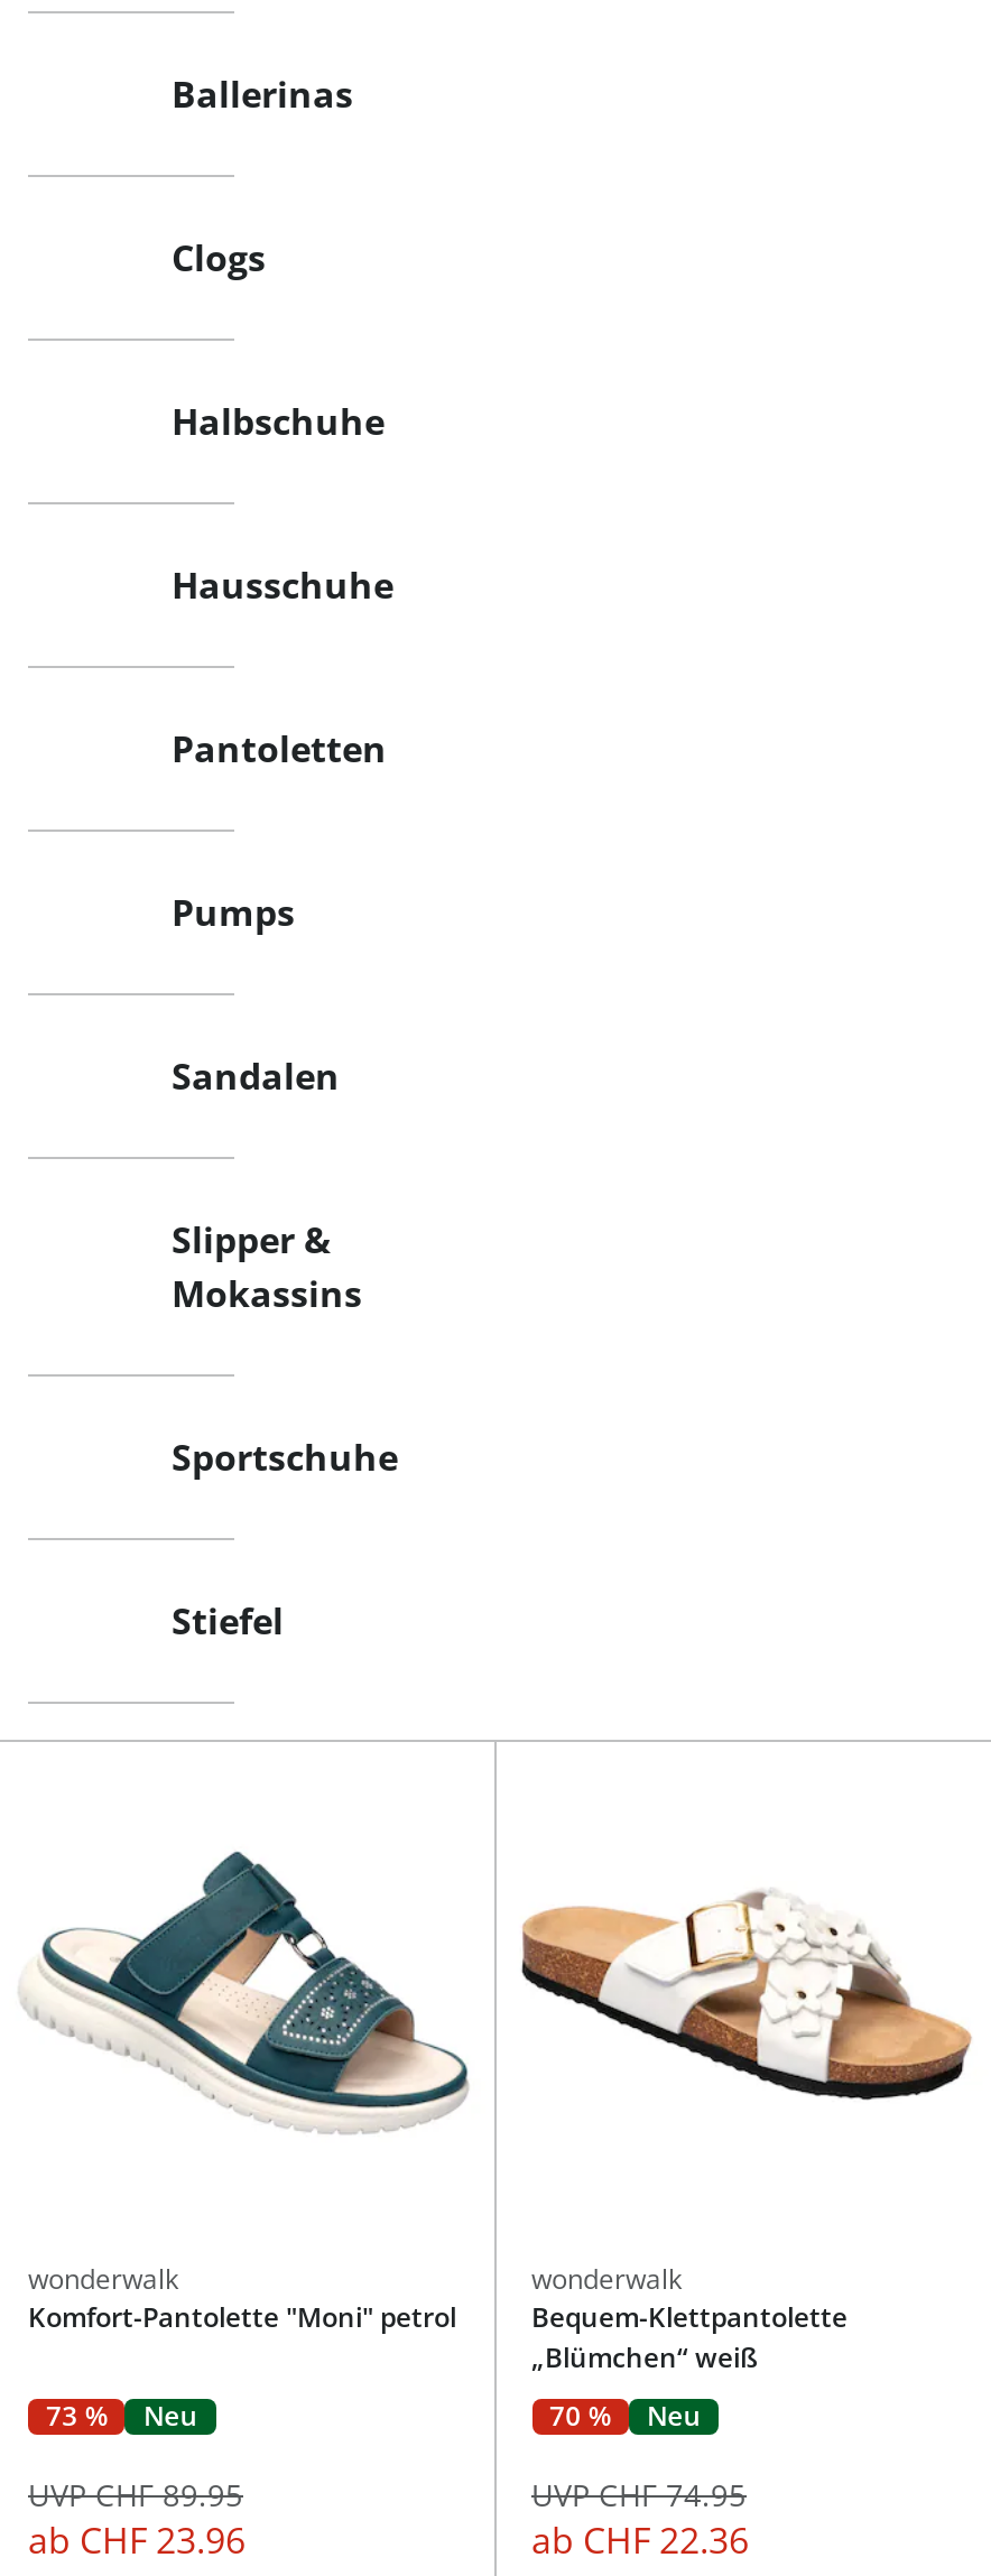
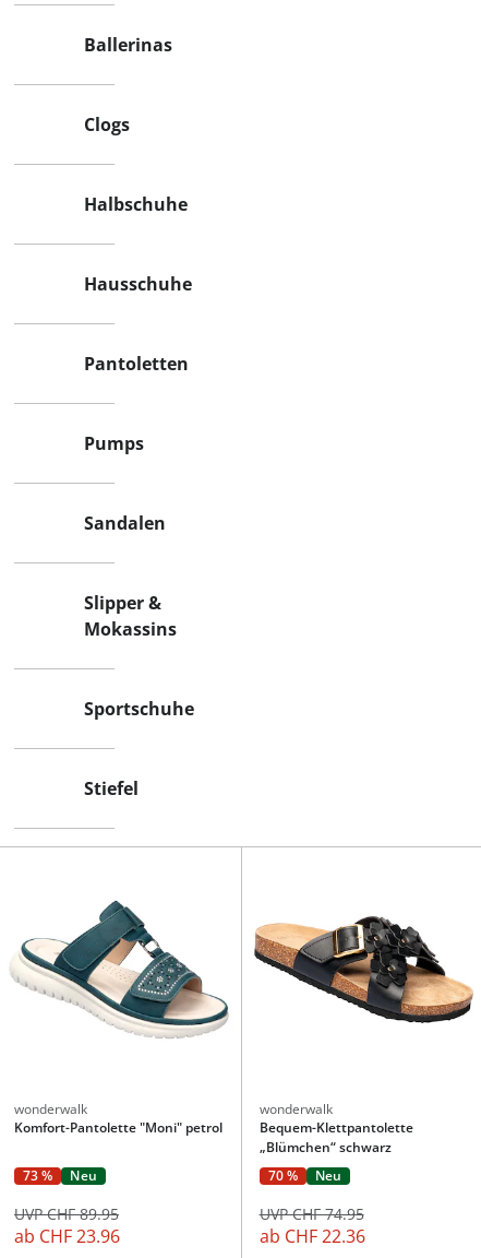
- [image]
+ [image]

- „Blümchen“ weiß
+ „Blümchen“ schwarz
